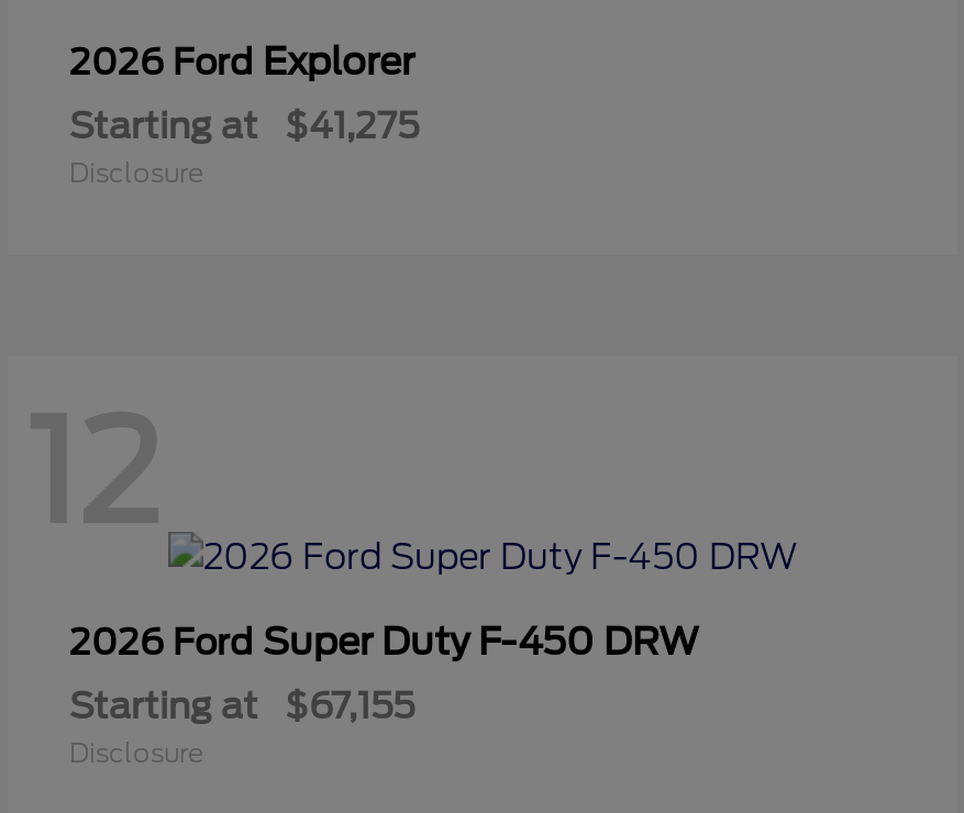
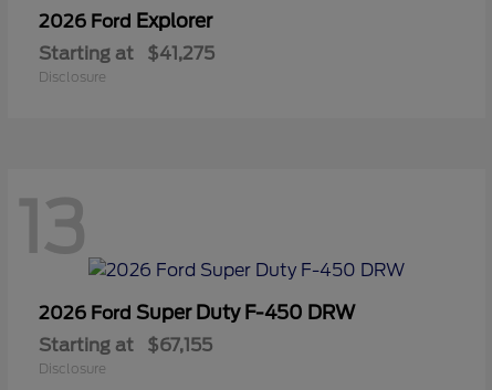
- 12
+ 13
